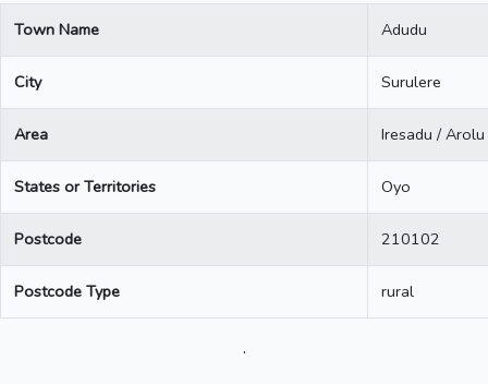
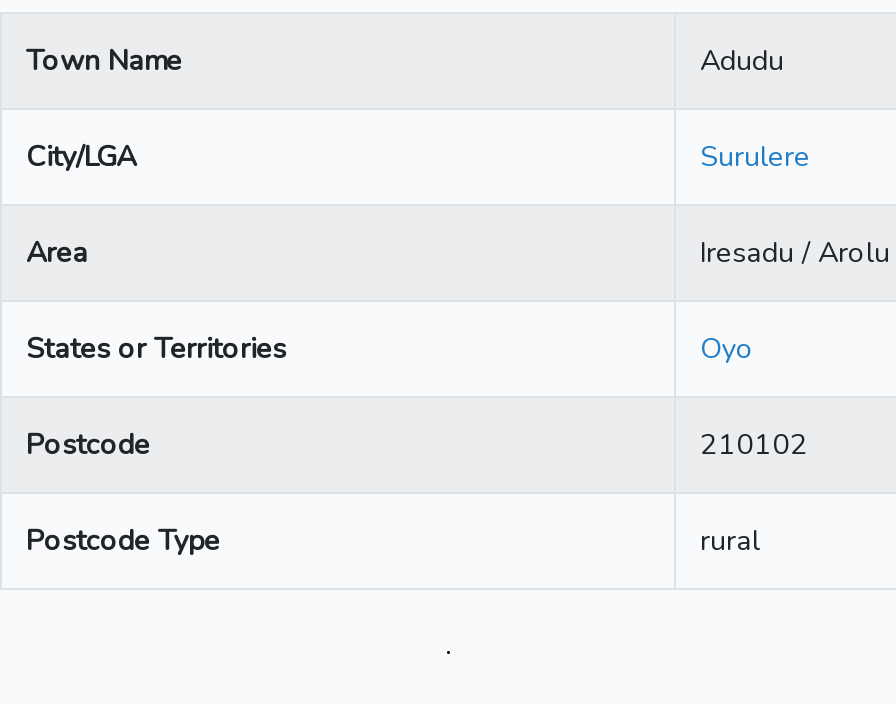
- City
+ City/LGA
